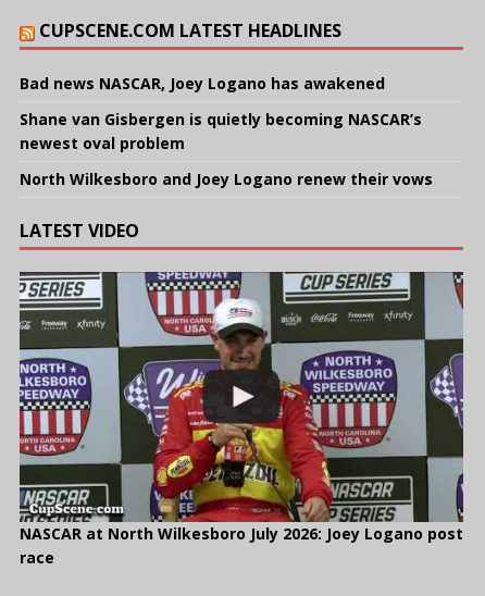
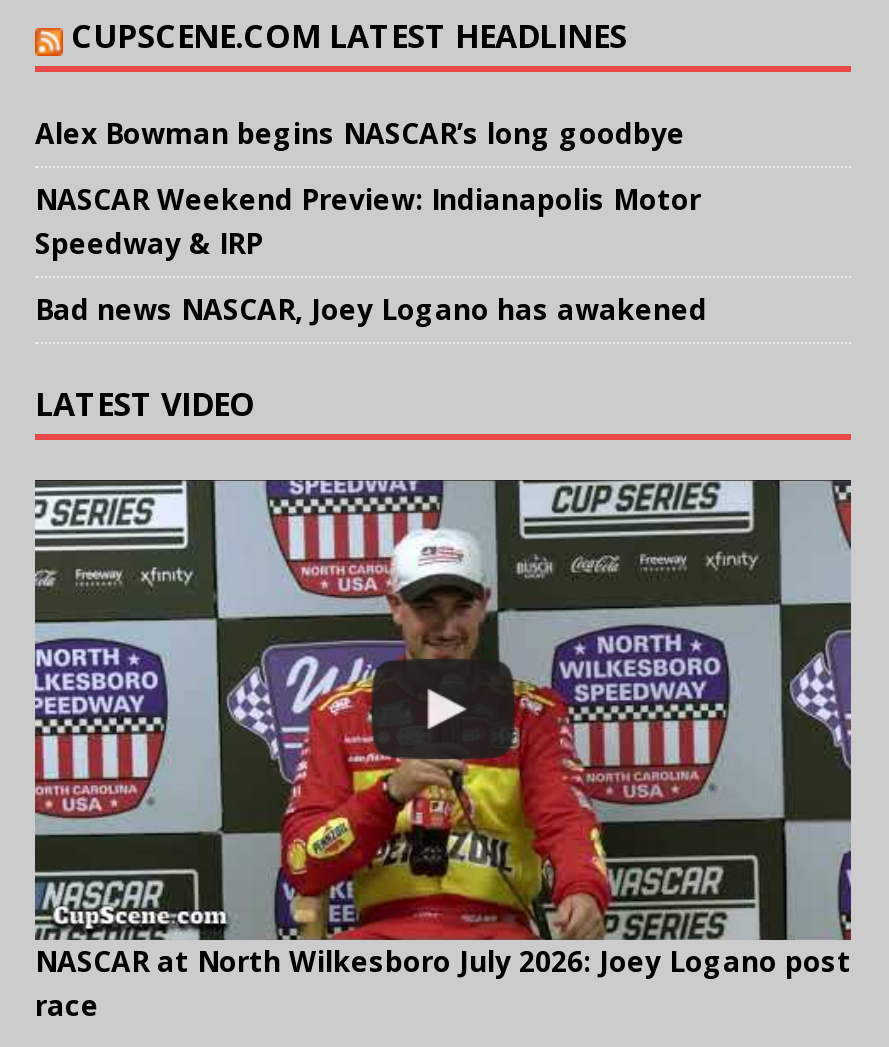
+ Alex Bowman begins NASCAR’s long goodbye
+ NASCAR Weekend Preview: Indianapolis Motor
+ Speedway & IRP

moved down: Bad news NASCAR, Joey Logano has awakened

- Shane van Gisbergen is quietly becoming NASCAR’s
- newest oval problem
- North Wilkesboro and Joey Logano renew their vows
